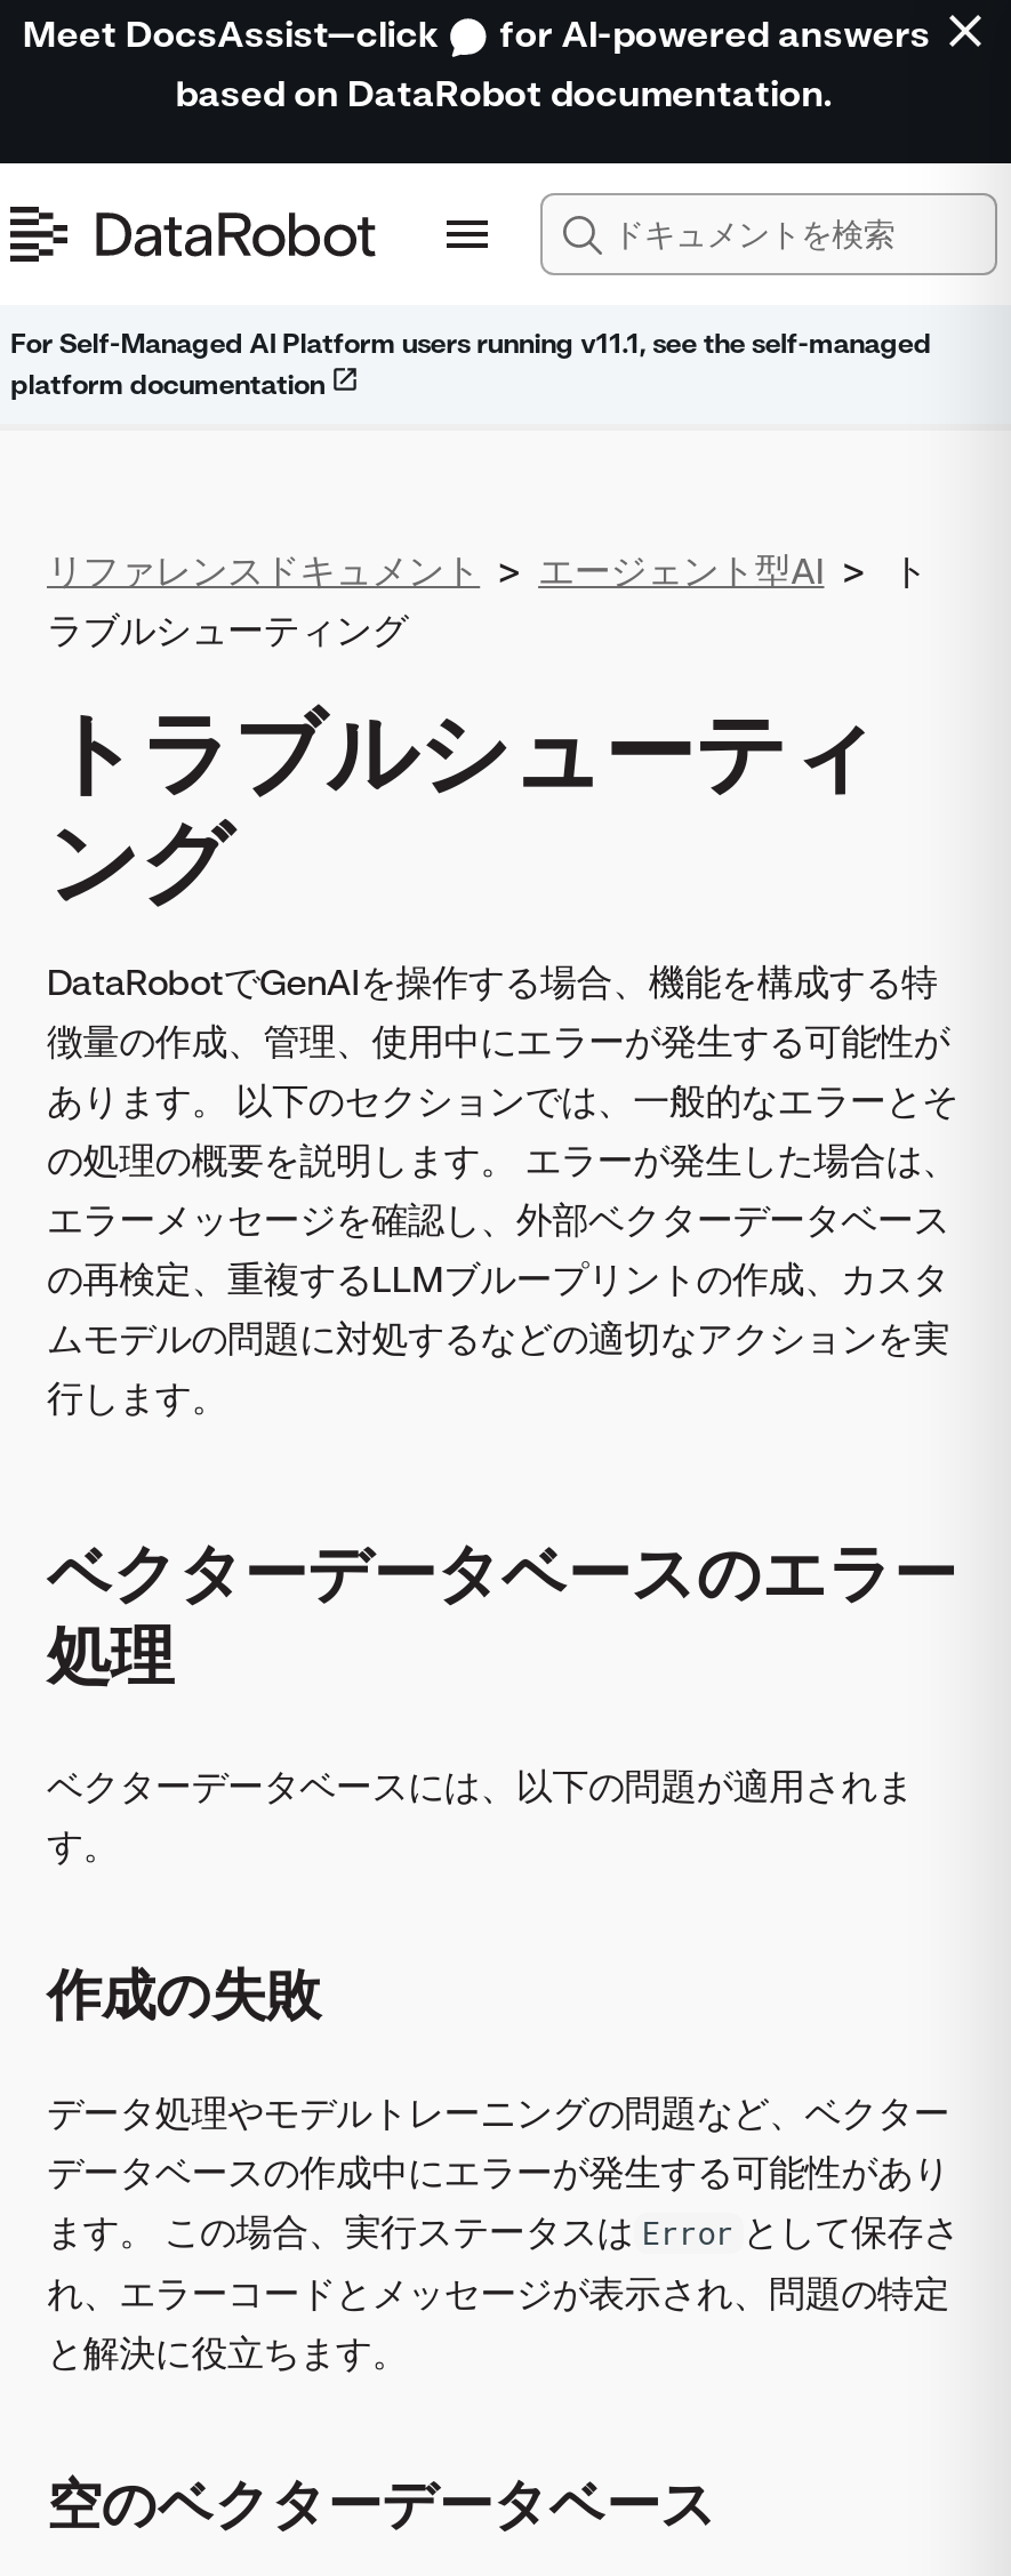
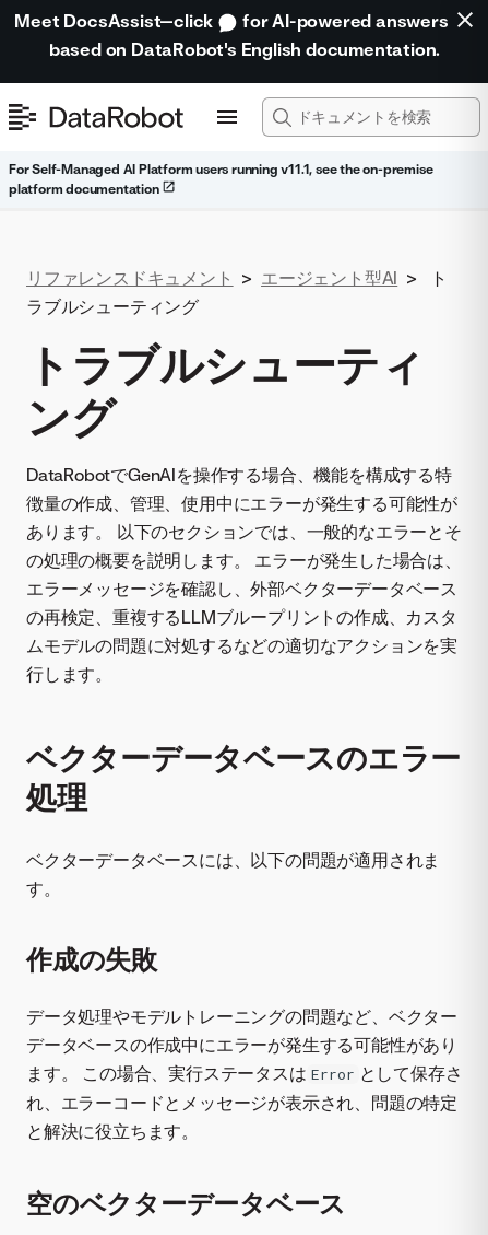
- based on DataRobot documentation.
+ based on DataRobot's English documentation.

- For Self-Managed AI Platform users running v11.1, see the self-managed
+ For Self-Managed AI Platform users running v11.1, see the on-premise
